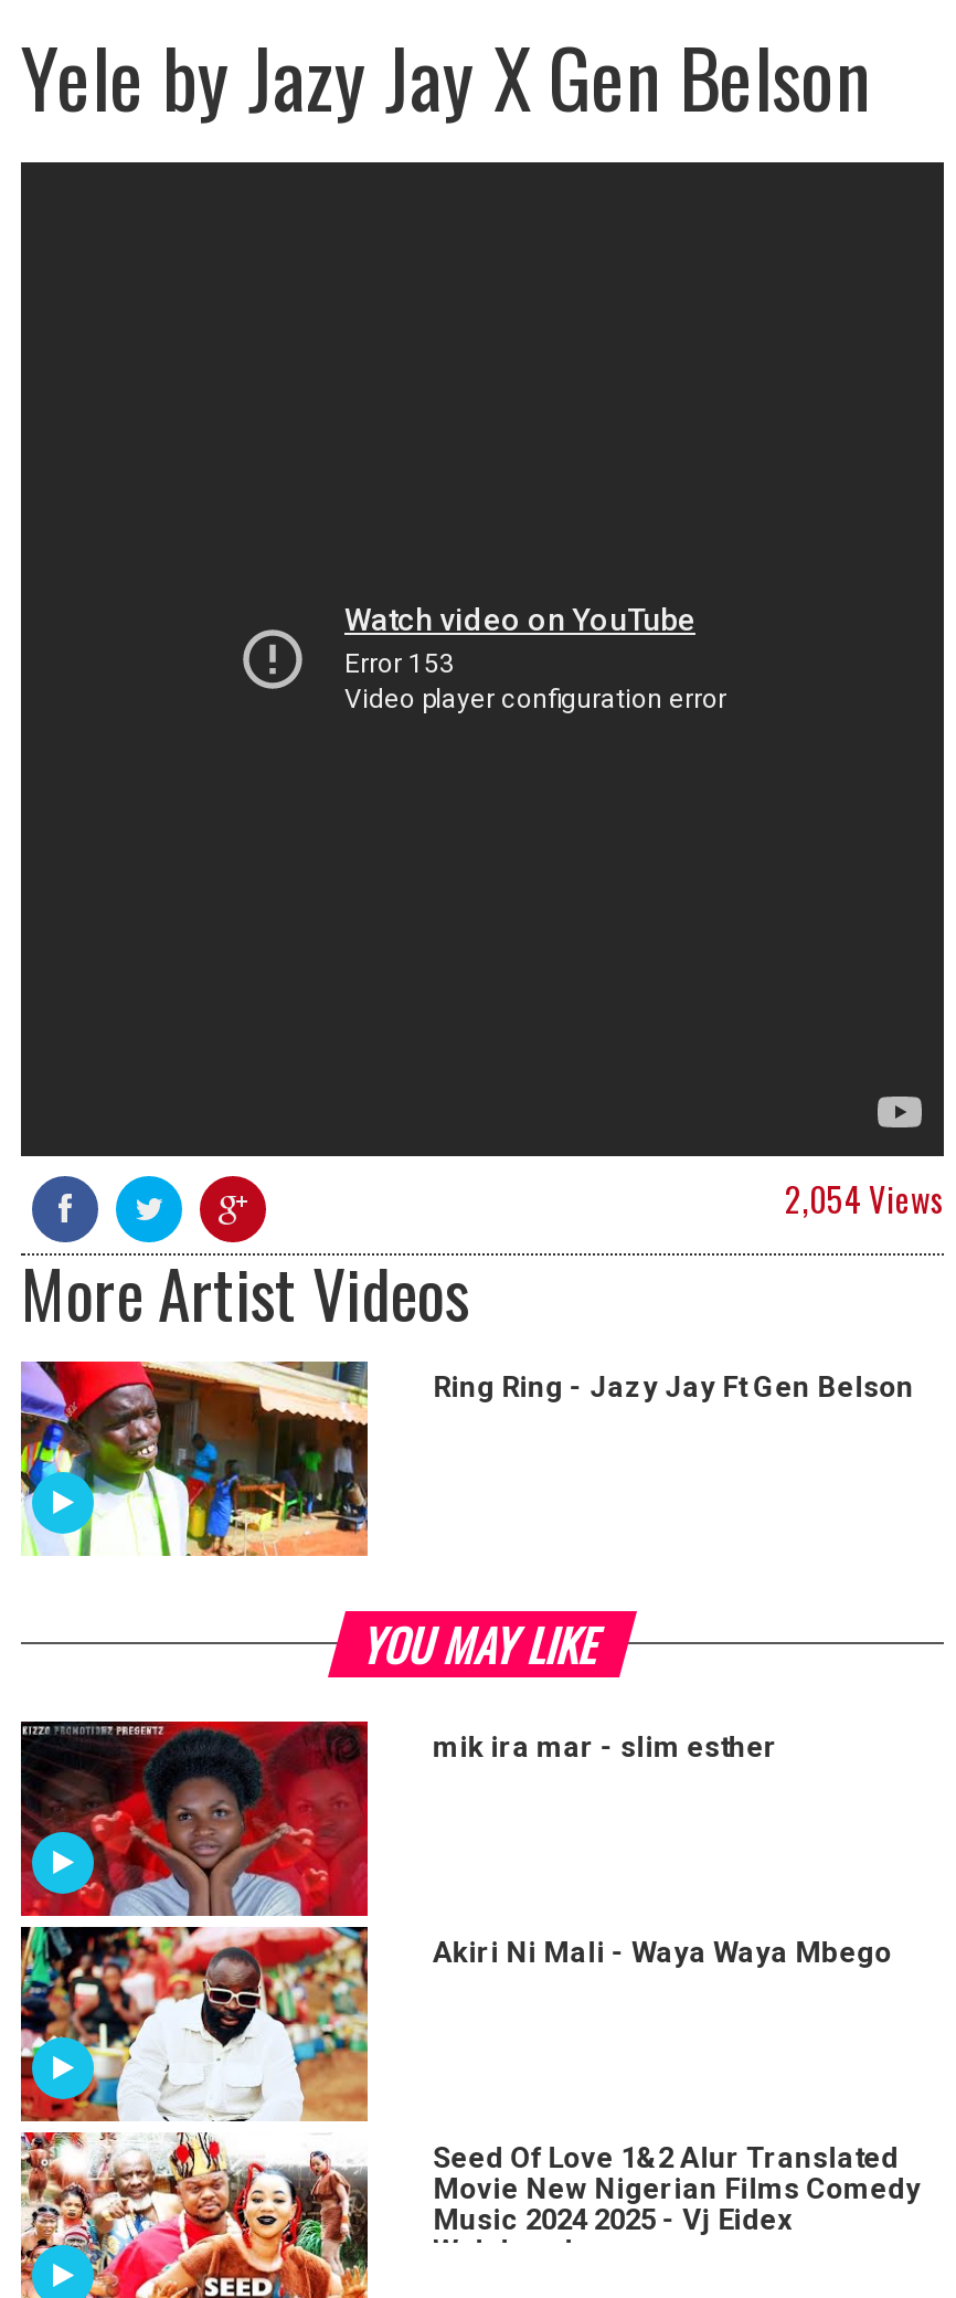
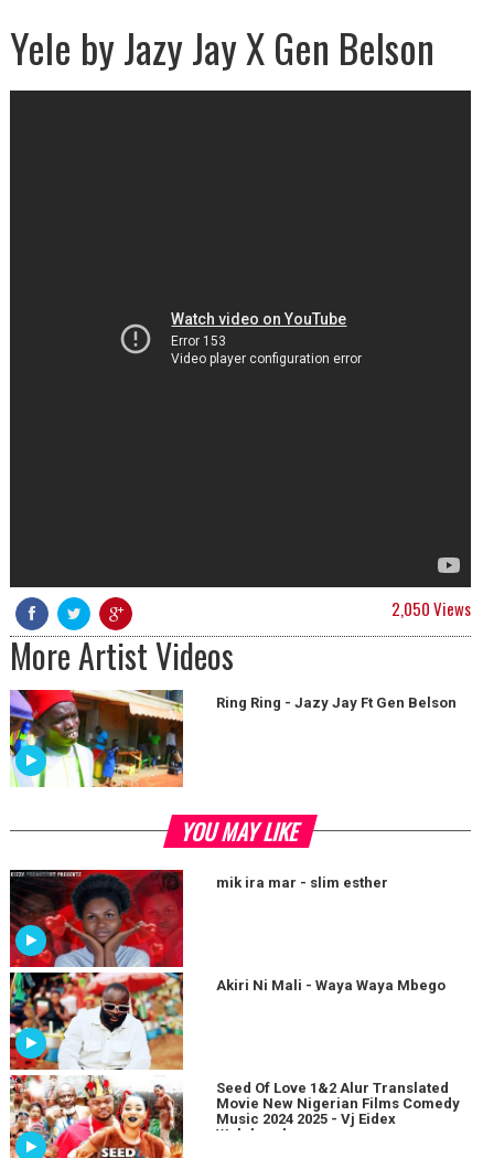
- 2,054 Views
+ 2,050 Views
